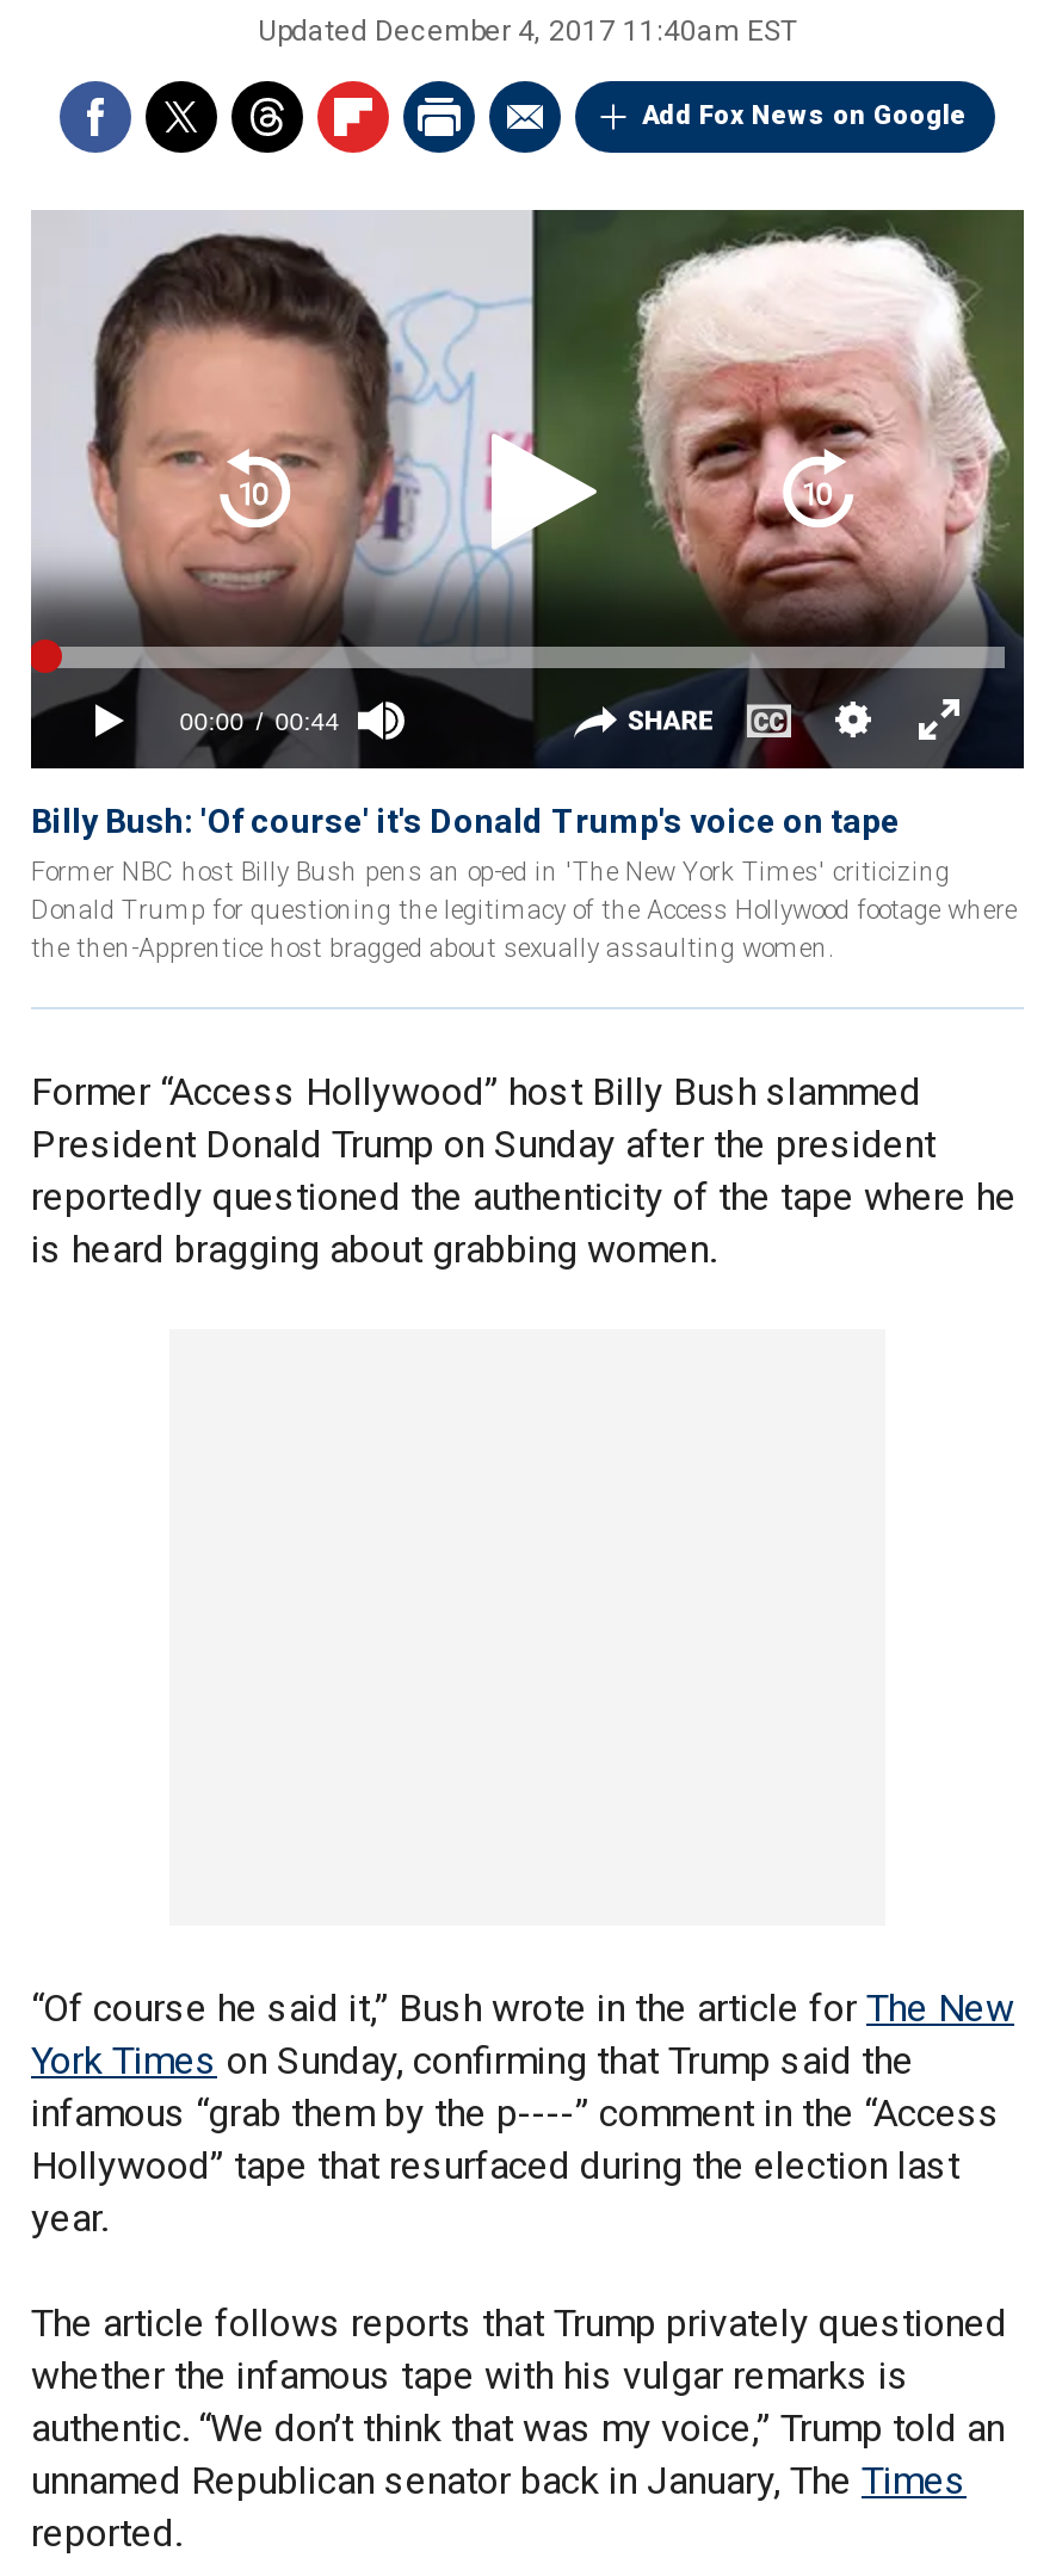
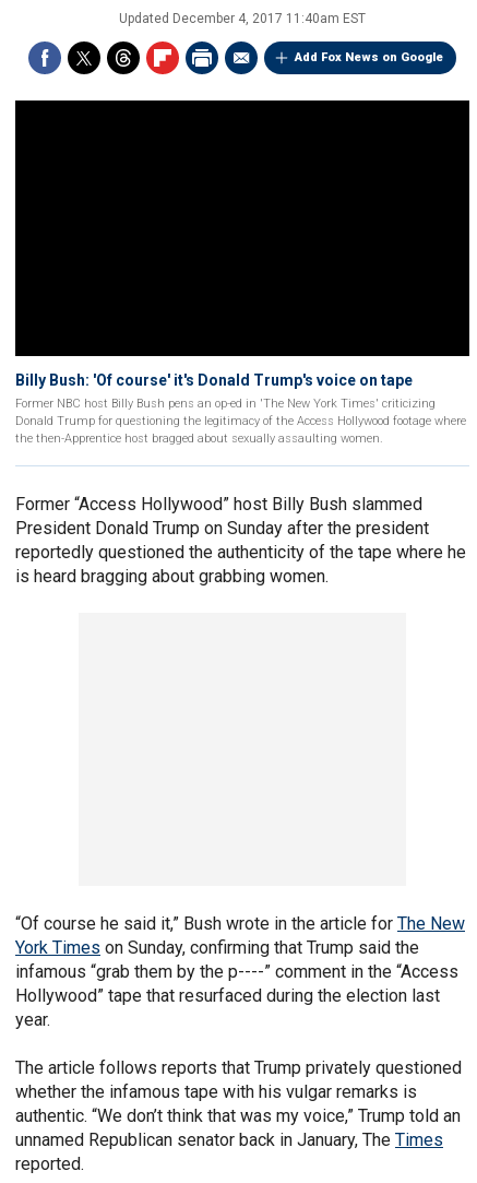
- [image]
